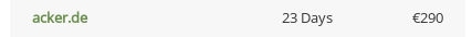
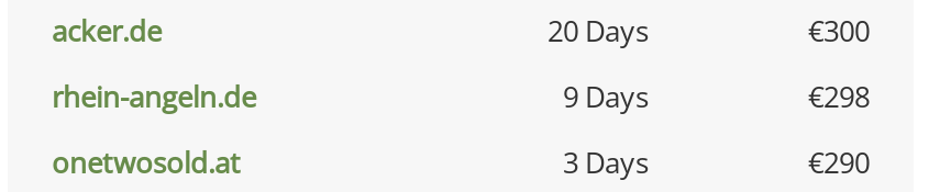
- 23 Days
+ 20 Days
+ €300
+ rhein-angeln.de
+ 9 Days
+ €298
+ onetwosold.at
+ 3 Days
